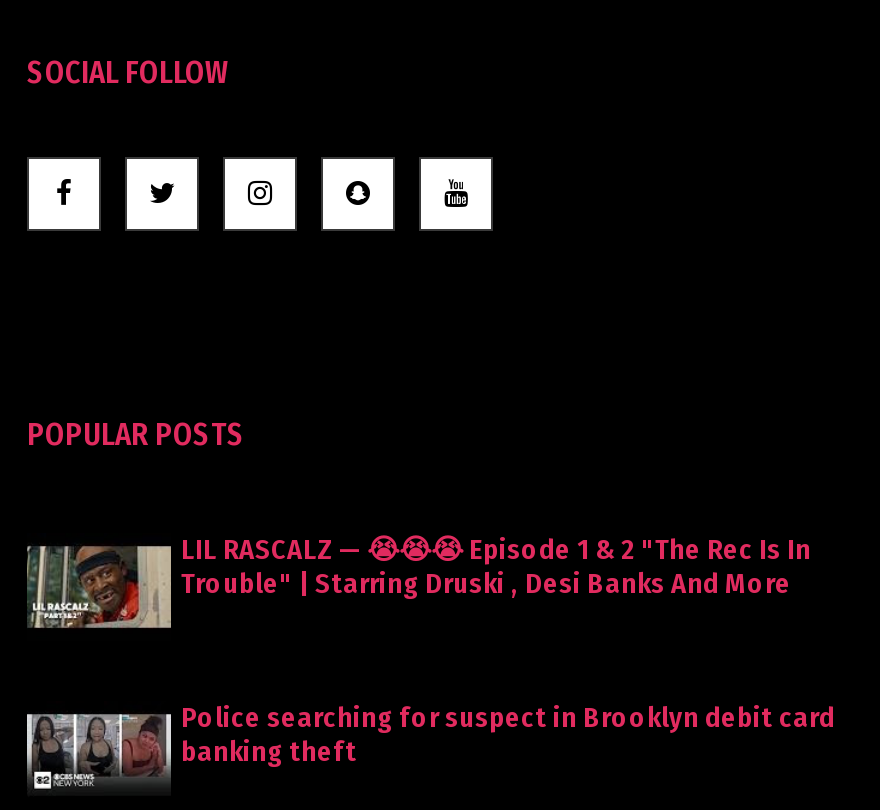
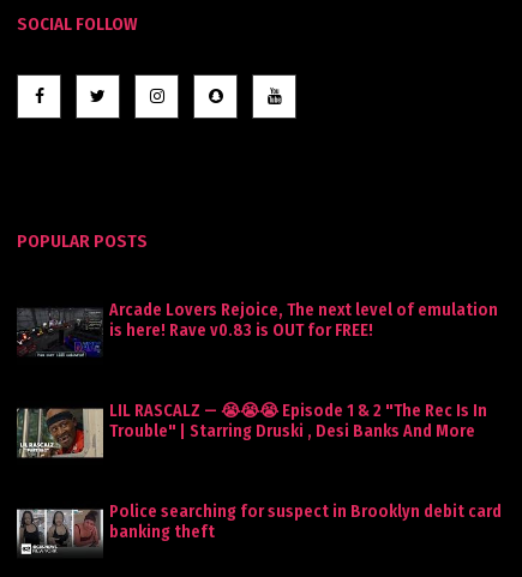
+ [image]
+ Arcade Lovers Rejoice, The next level of emulation
+ is here! Rave v0.83 is OUT for FREE!
